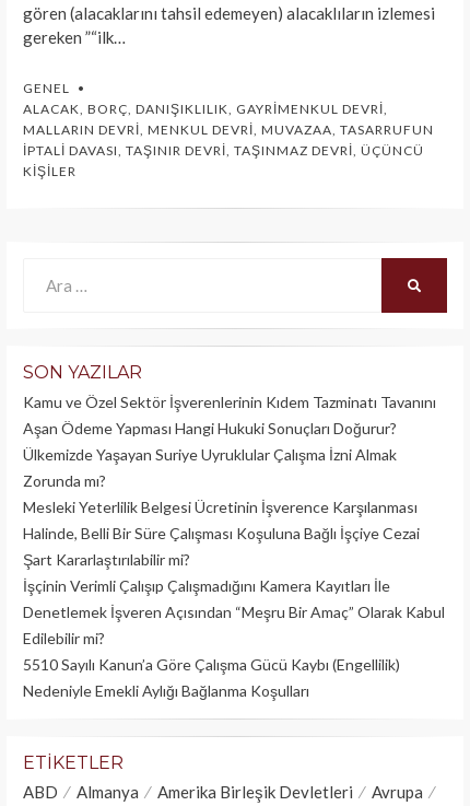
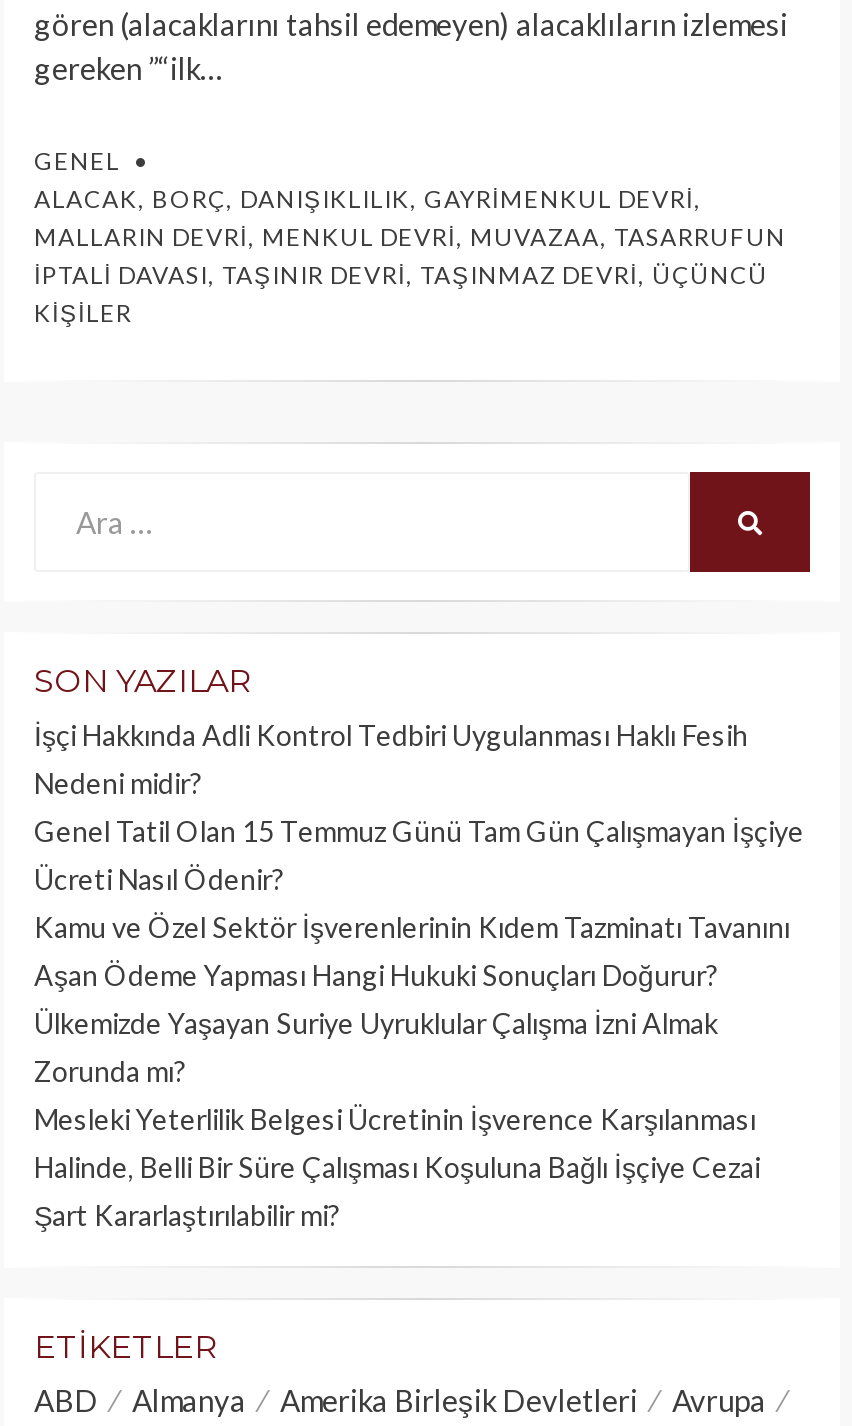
+ İşçi Hakkında Adli Kontrol Tedbiri Uygulanması Haklı Fesih
+ Nedeni midir?
+ Genel Tatil Olan 15 Temmuz Günü Tam Gün Çalışmayan İşçiye
+ Ücreti Nasıl Ödenir?

moved down: Kamu ve Özel Sektör İşverenlerinin Kıdem Tazminatı Tavanını | Aşan Ödeme Yapması Hangi Hukuki Sonuçları Doğurur? | Ülkemizde Yaşayan Suriye Uyruklular Çalışma İzni Almak | Zorunda mı? | Mesleki Yeterlilik Belgesi Ücretinin İşverence Karşılanması | Halinde, Belli Bir Süre Çalışması Koşuluna Bağlı İşçiye Cezai | Şart Kararlaştırılabilir mi?

- İşçinin Verimli Çalışıp Çalışmadığını Kamera Kayıtları İle
- Denetlemek İşveren Açısından “Meşru Bir Amaç” Olarak Kabul
- Edilebilir mi?
- 5510 Sayılı Kanun’a Göre Çalışma Gücü Kaybı (Engellilik)
- Nedeniyle Emekli Aylığı Bağlanma Koşulları
